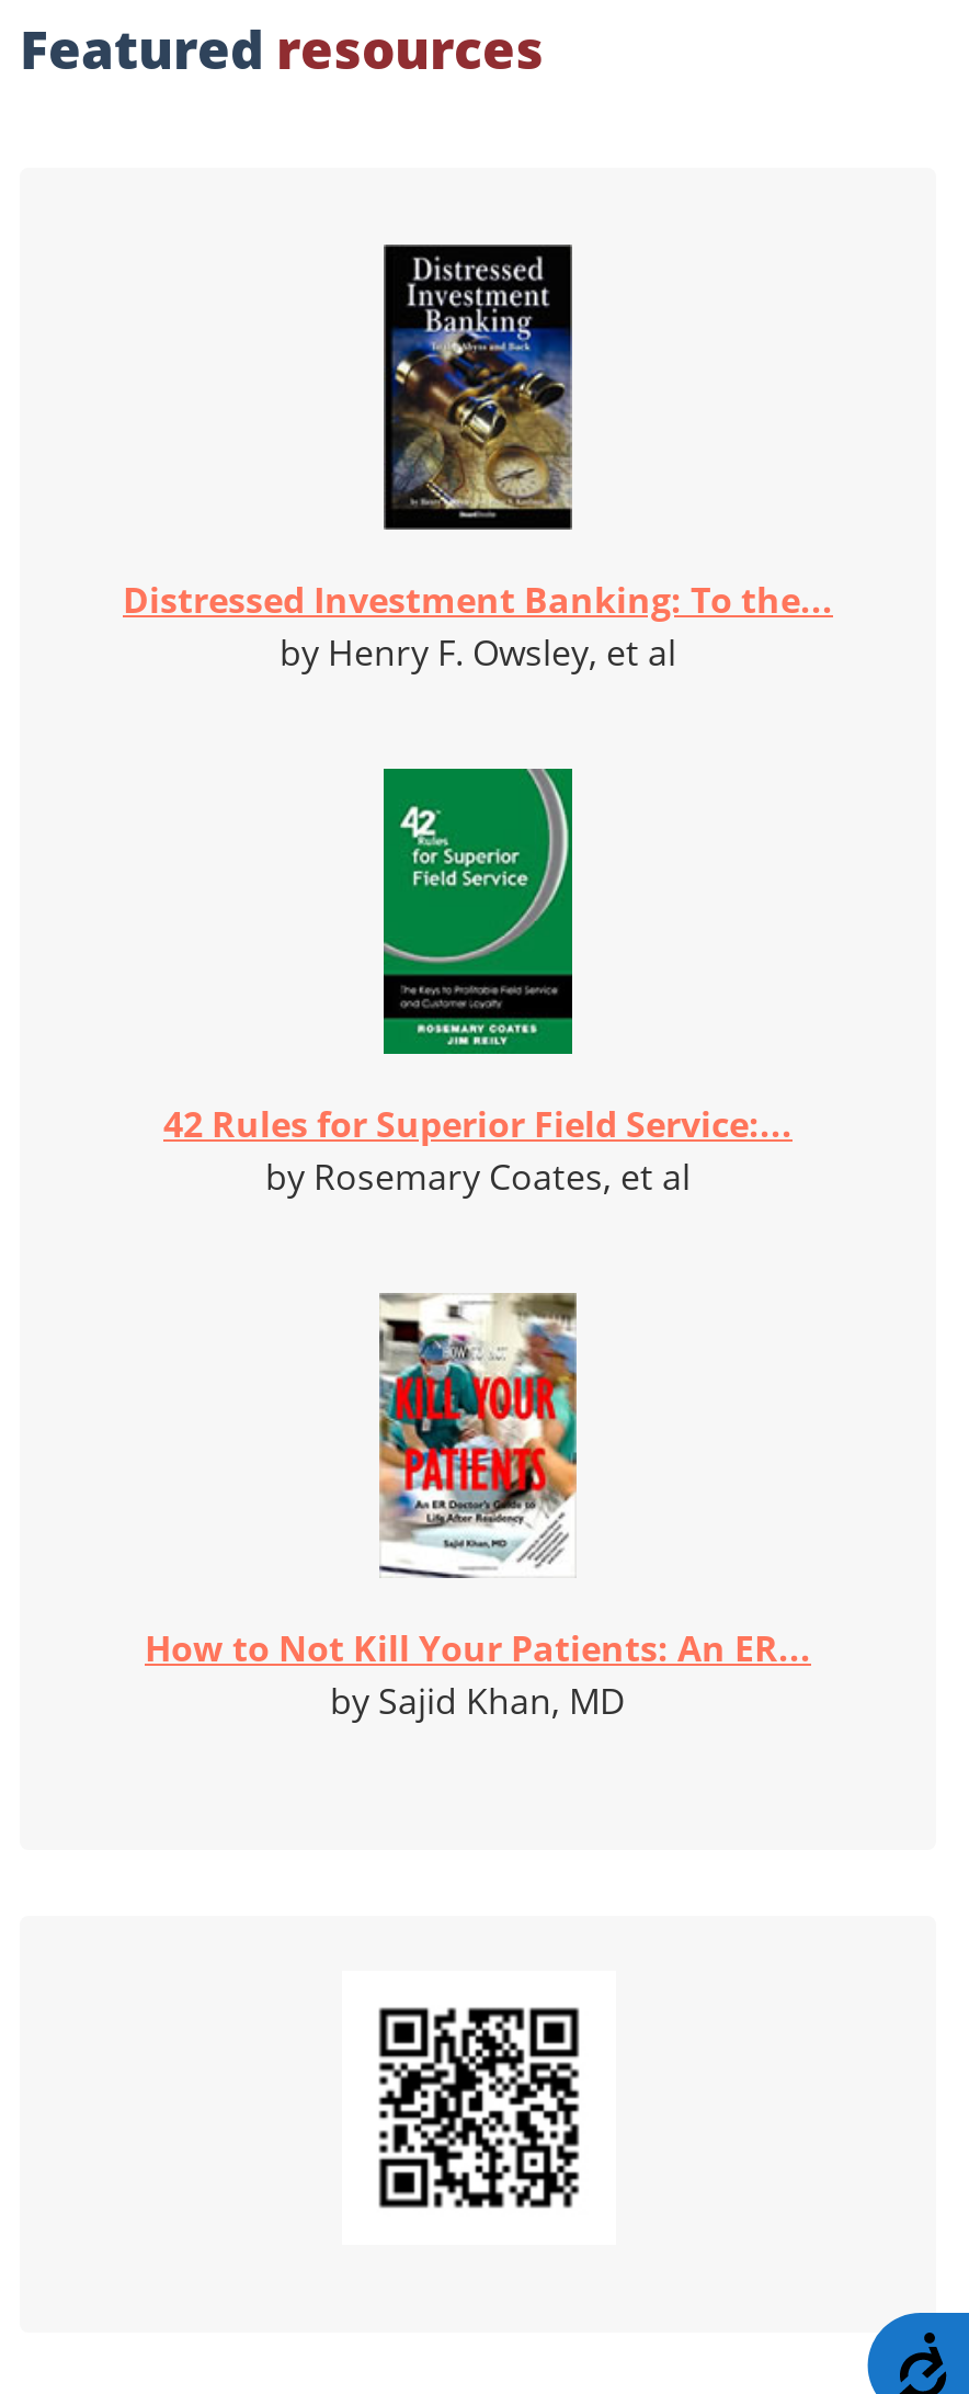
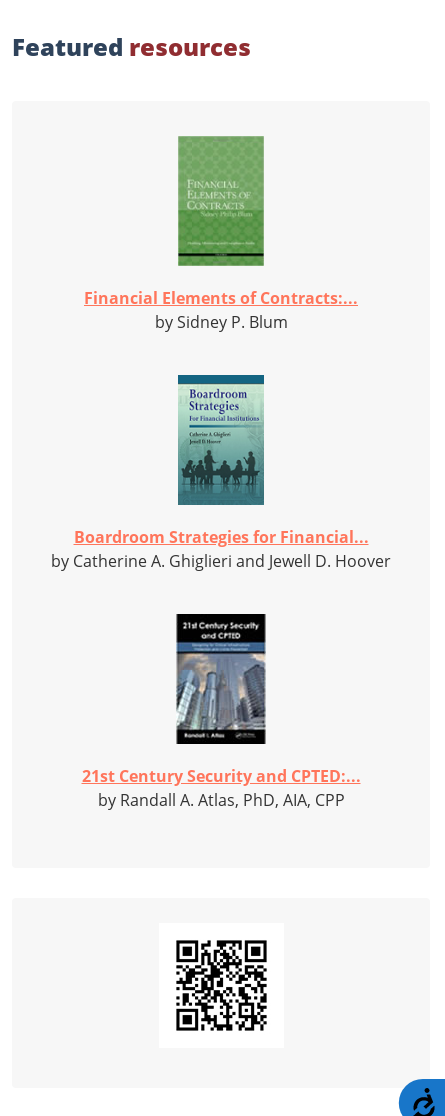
- [image]
- Distressed Investment Banking: To the...
- by Henry F. Owsley, et al
+ [image]
+ Financial Elements of Contracts:...
+ by Sidney P. Blum

- [image]
- 42 Rules for Superior Field Service:...
- by Rosemary Coates, et al
+ [image]
+ Boardroom Strategies for Financial...
+ by Catherine A. Ghiglieri and Jewell D. Hoover

- [image]
- How to Not Kill Your Patients: An ER...
- by Sajid Khan, MD
+ [image]
+ 21st Century Security and CPTED:...
+ by Randall A. Atlas, PhD, AIA, CPP
